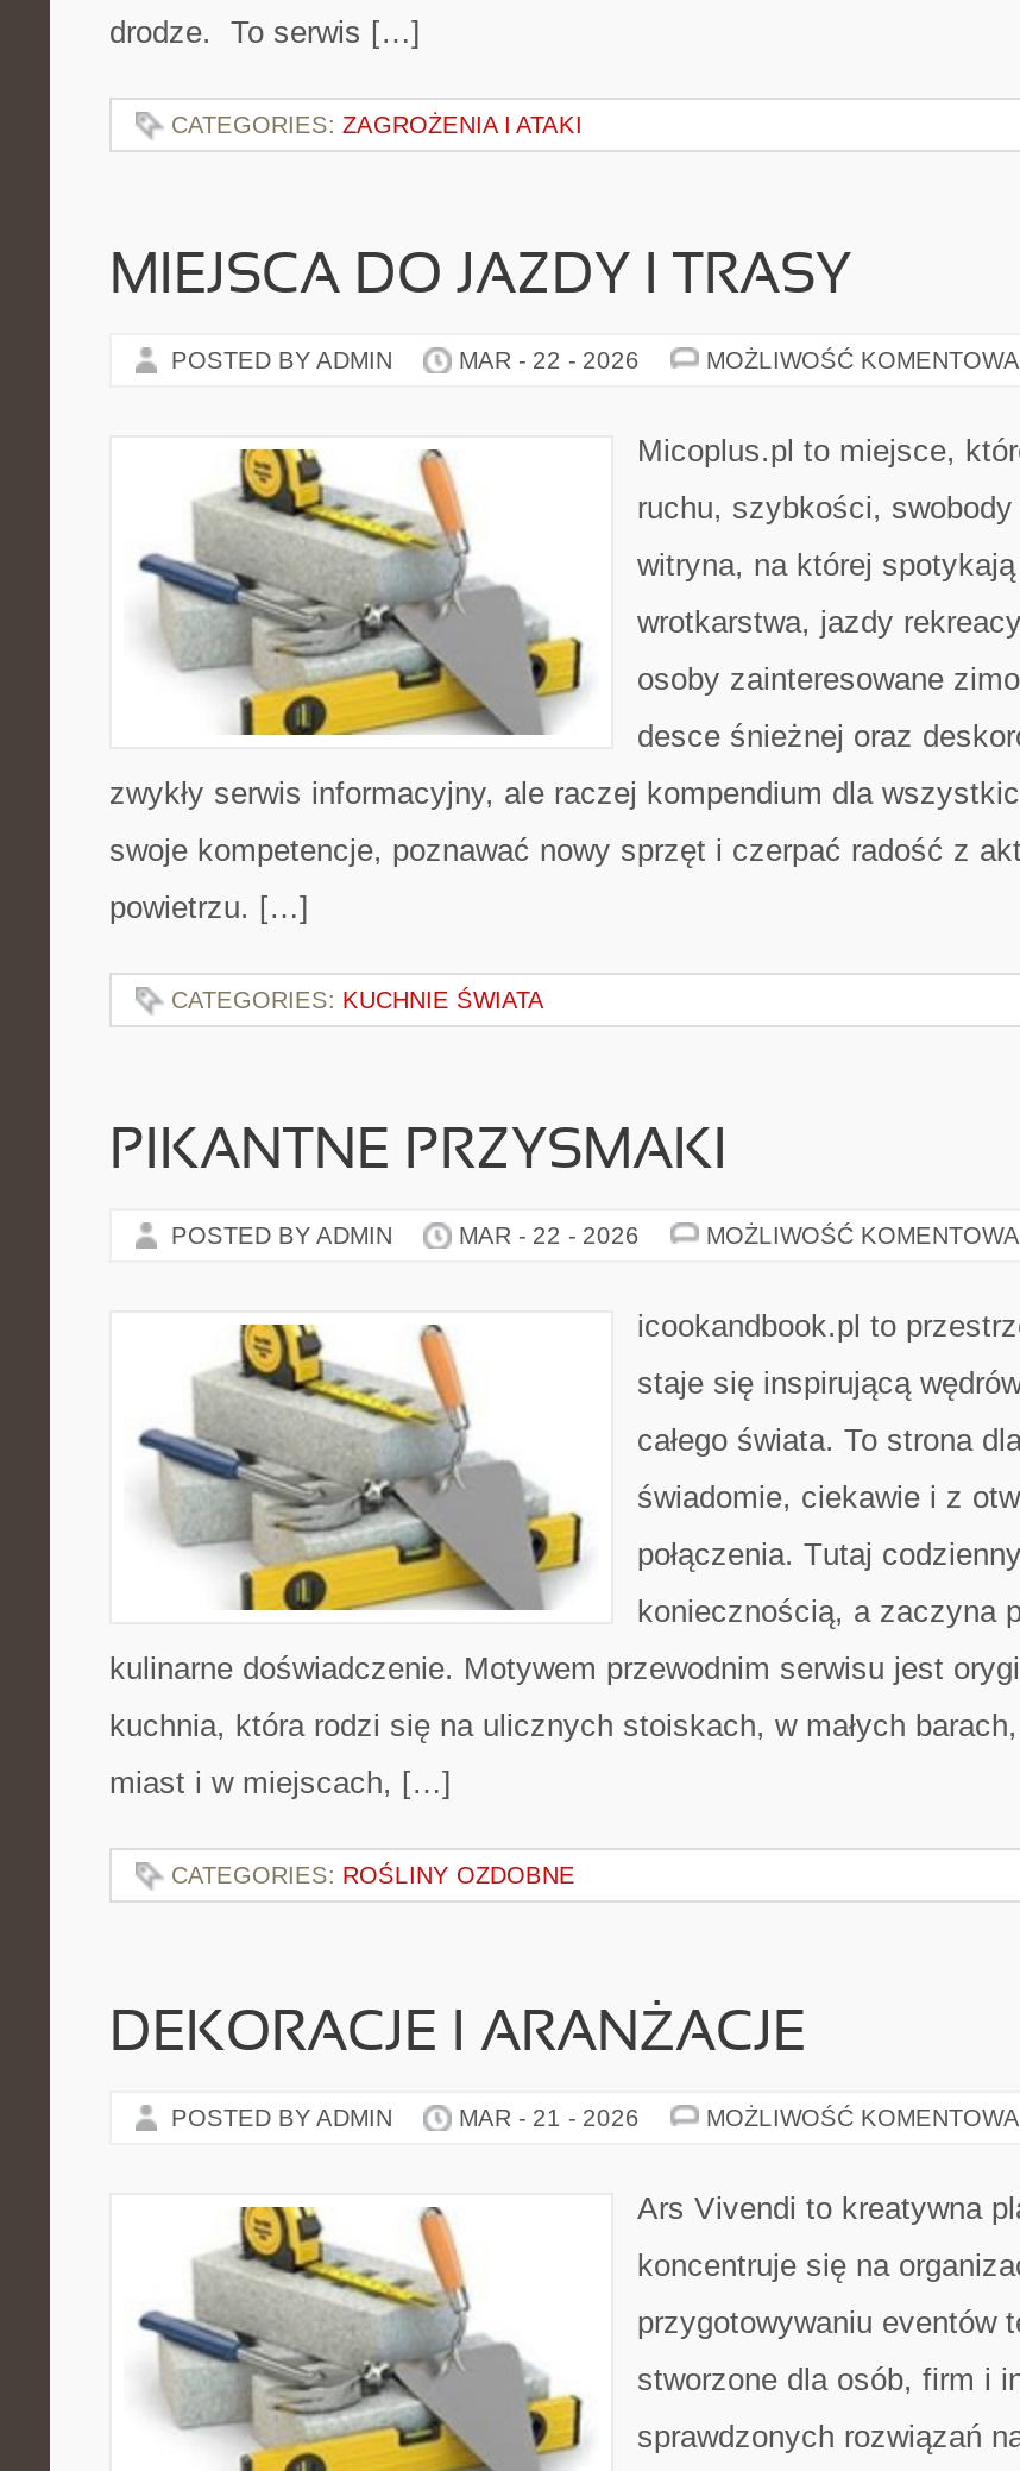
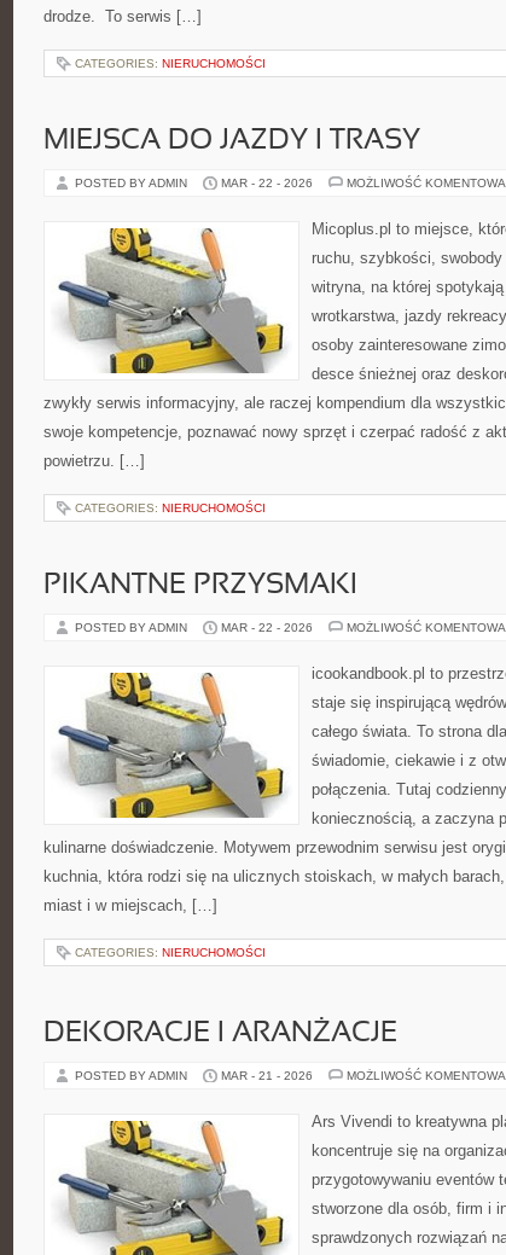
- CATEGORIES: ZAGROŻENIA I ATAKI
+ CATEGORIES: NIERUCHOMOŚCI

- CATEGORIES: KUCHNIE ŚWIATA
+ CATEGORIES: NIERUCHOMOŚCI

- CATEGORIES: ROŚLINY OZDOBNE
+ CATEGORIES: NIERUCHOMOŚCI
